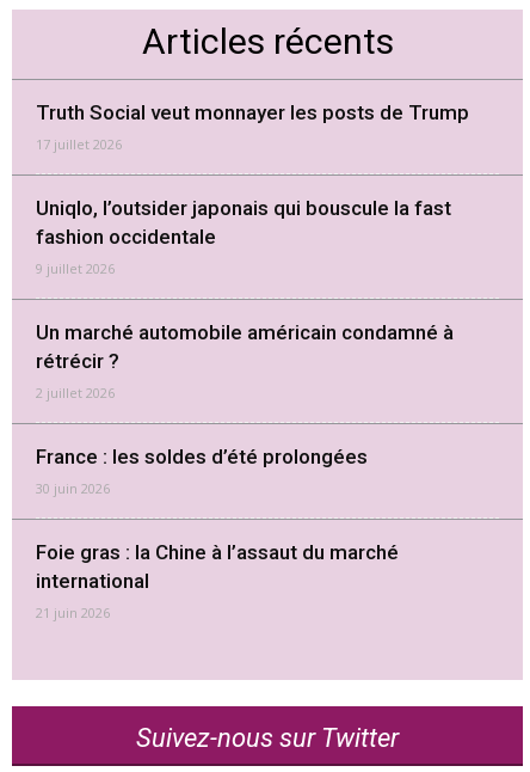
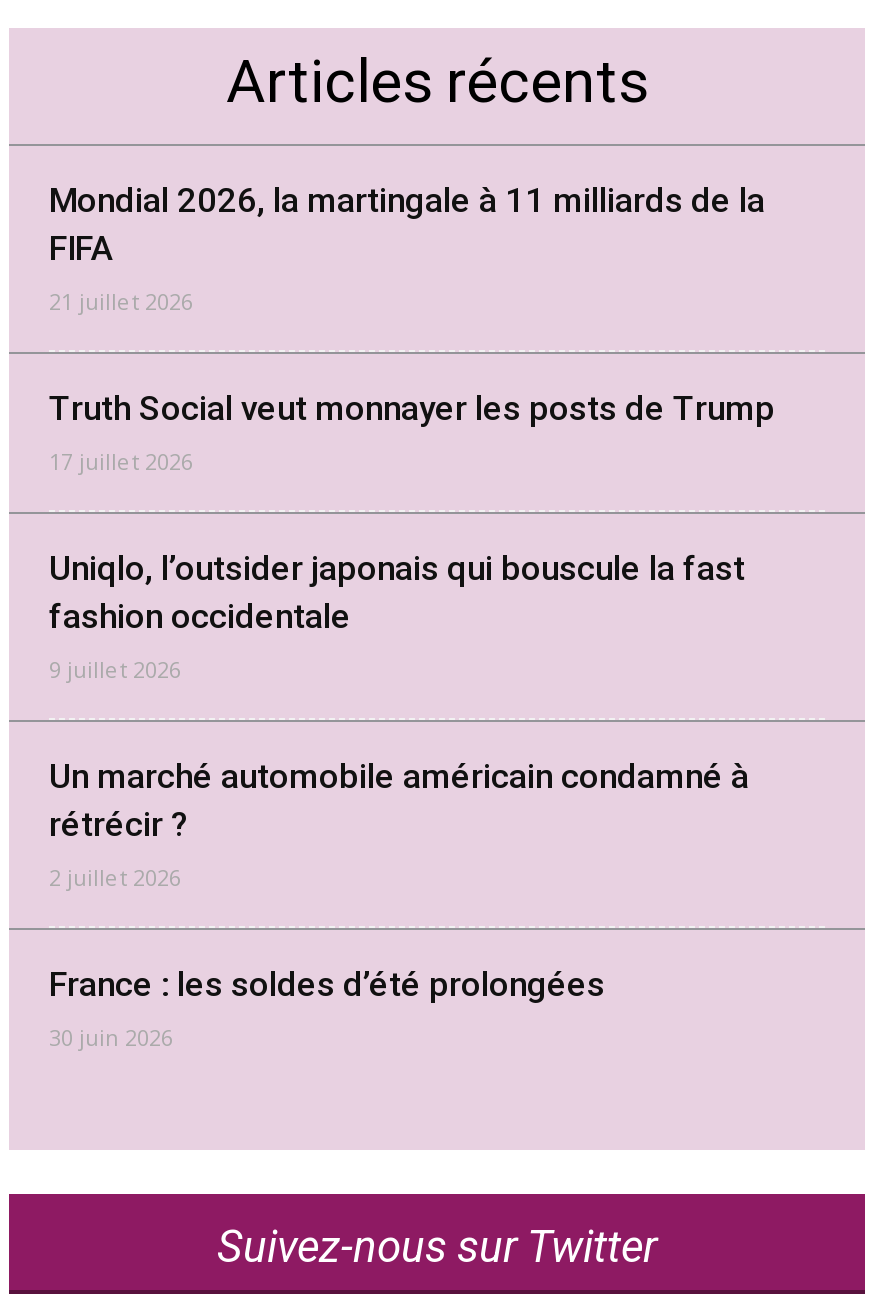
+ Mondial 2026, la martingale à 11 milliards de la
+ FIFA
+ 21 juillet 2026

moved down: Truth Social veut monnayer les posts de Trump | 17 juillet 2026 | Uniqlo, l’outsider japonais qui bouscule la fast | ... | France : les soldes d’été prolongées | 30 juin 2026

- Foie gras : la Chine à l’assaut du marché
- international
- 21 juin 2026
